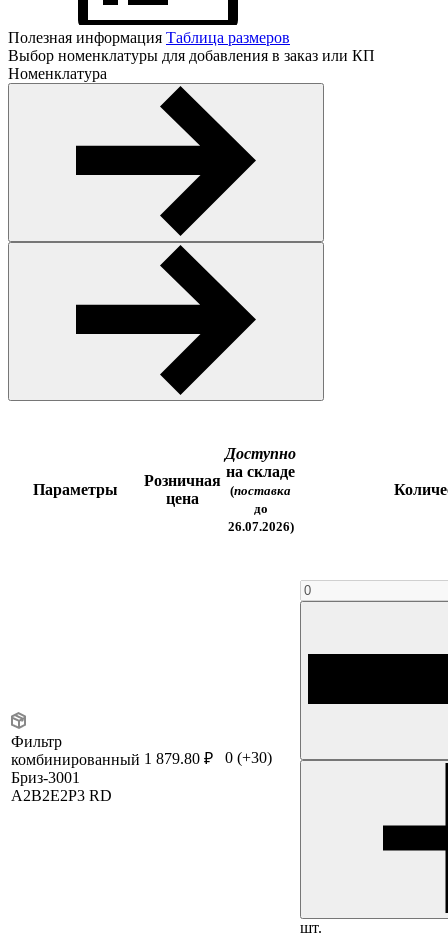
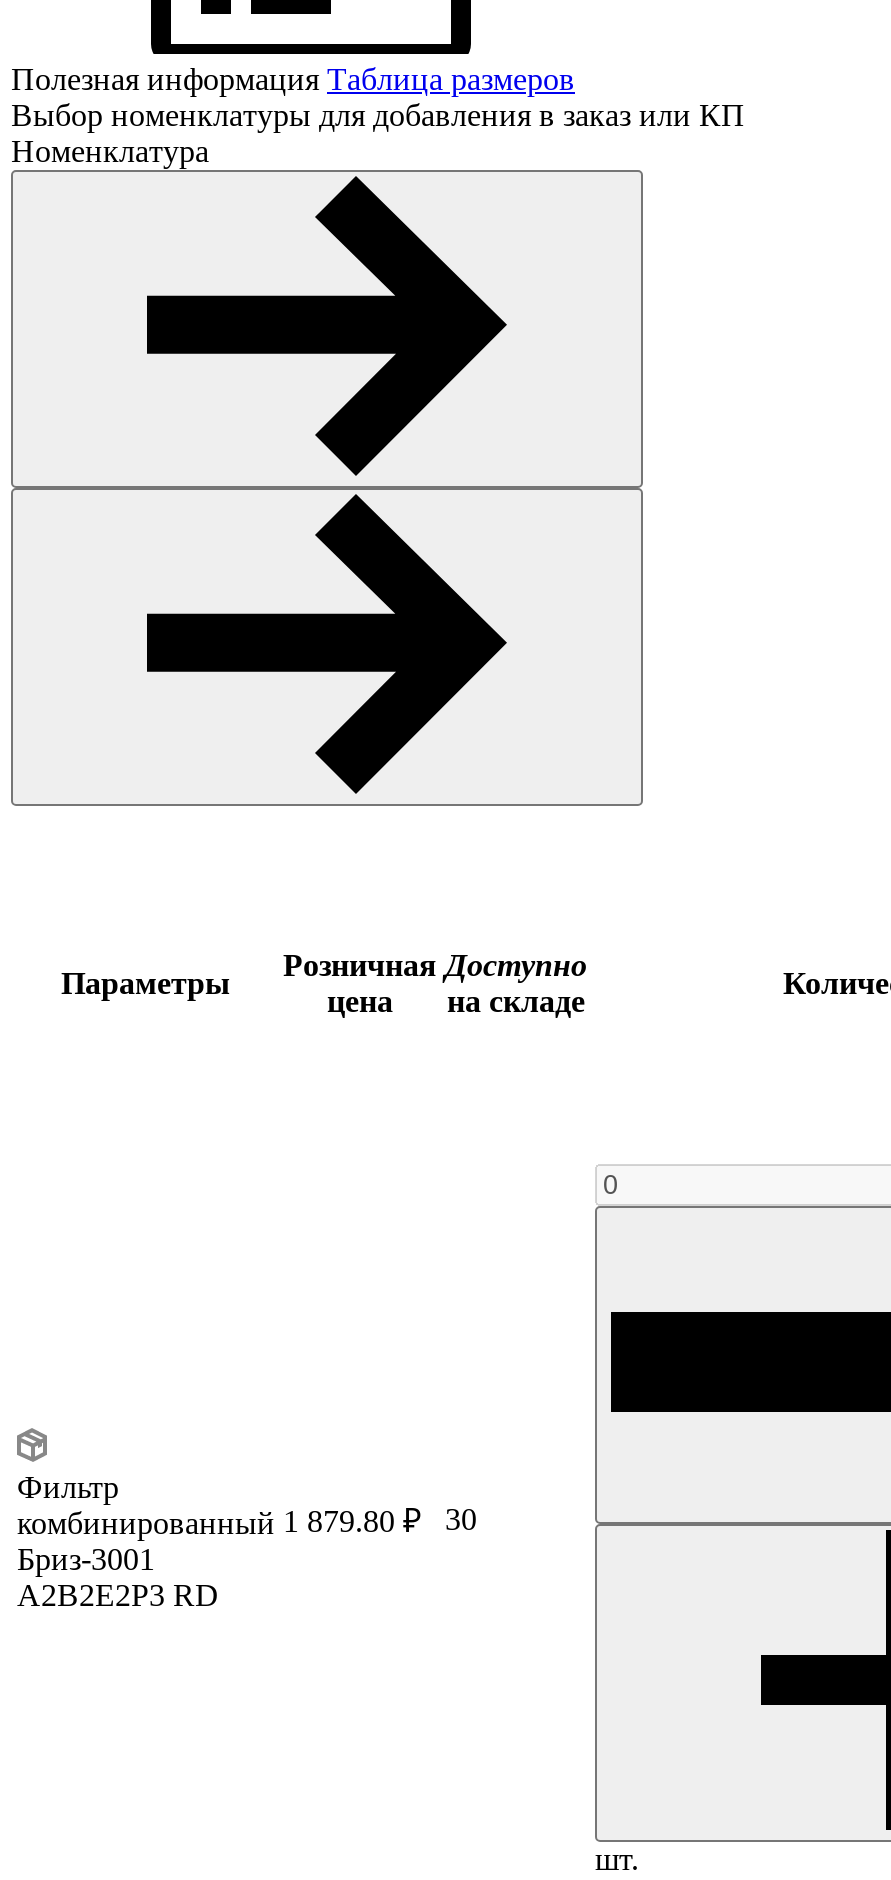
moved down: Доступно | на складе

- (поставка
- до
- 26.07.2026)

- комбинированный 1 879.80 ₽ 0 (+30)
+ комбинированный 1 879.80 ₽ 30
